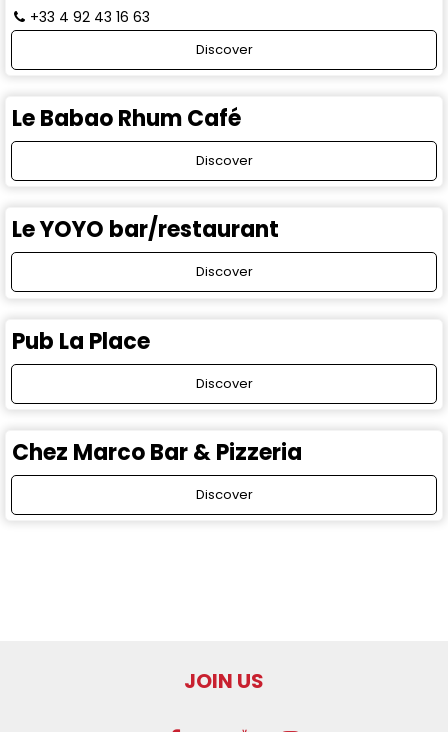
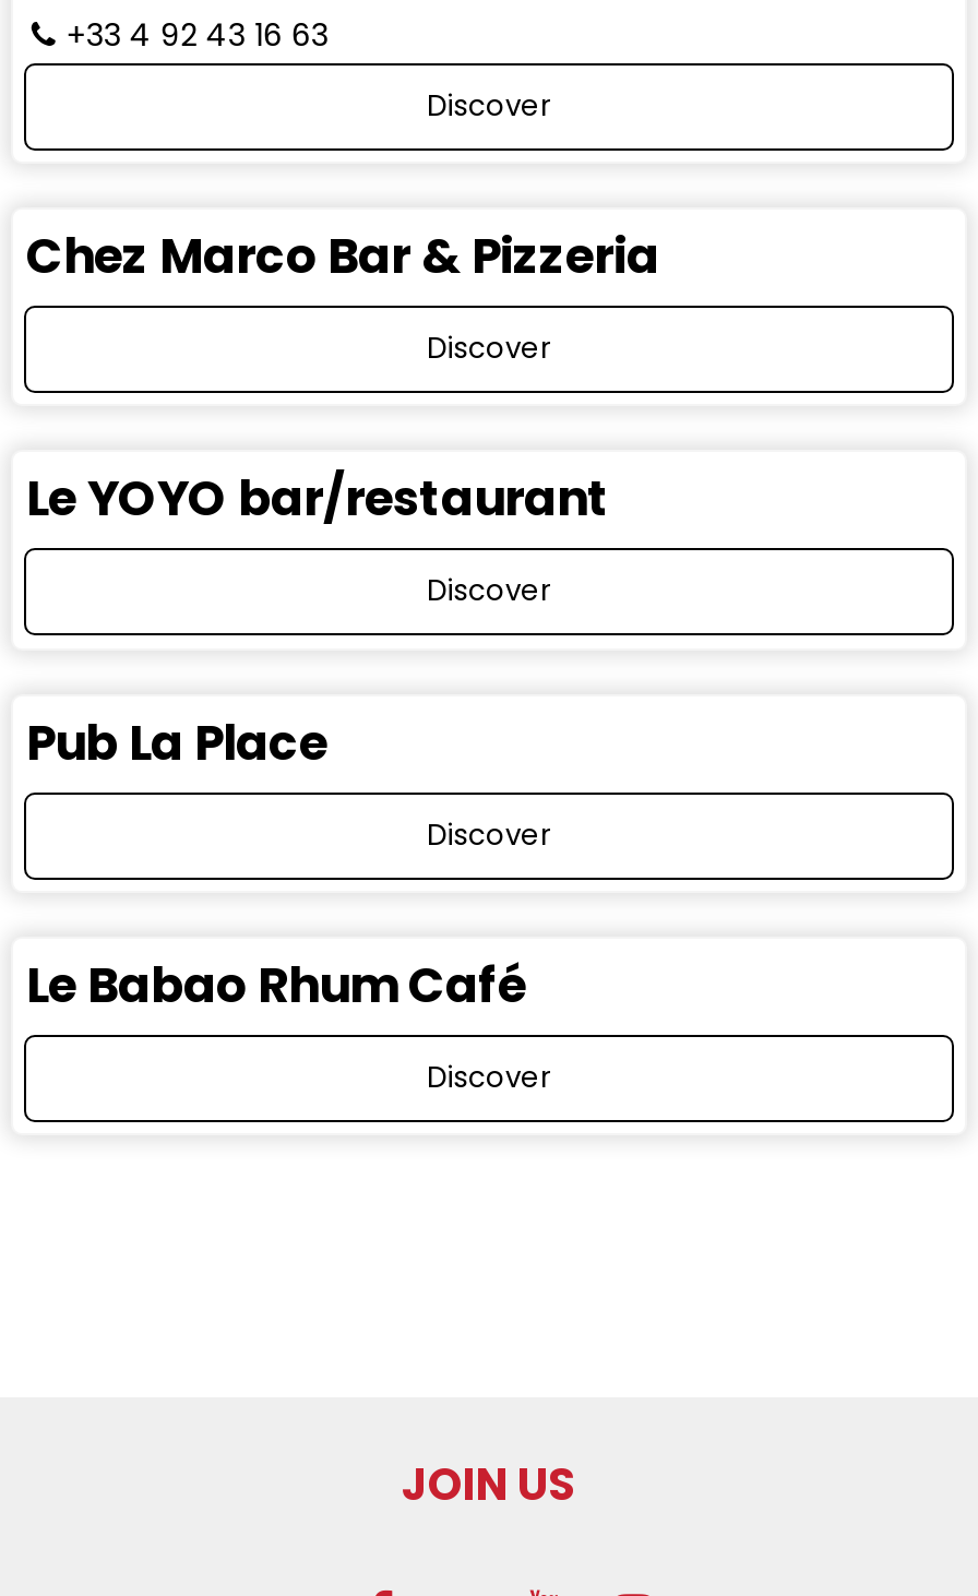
moved down: Le Babao Rhum Café

moved up: Chez Marco Bar & Pizzeria
